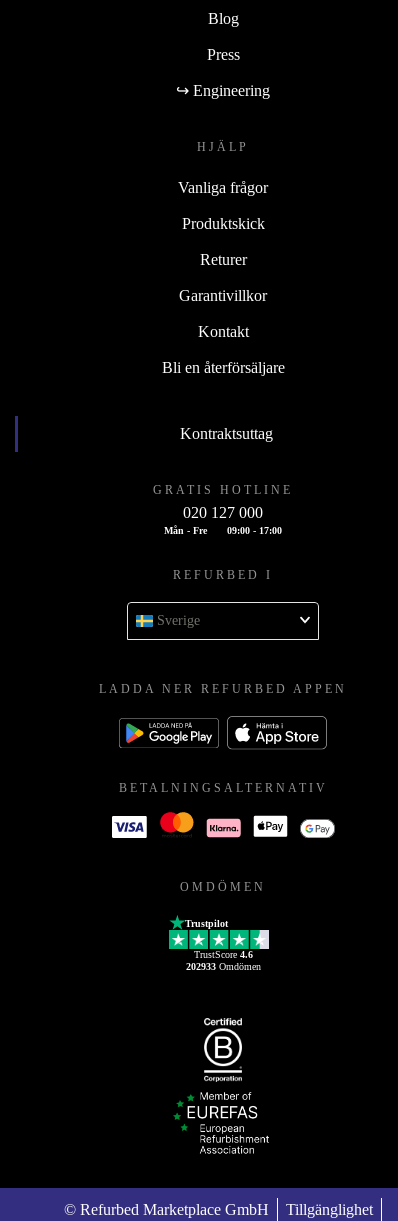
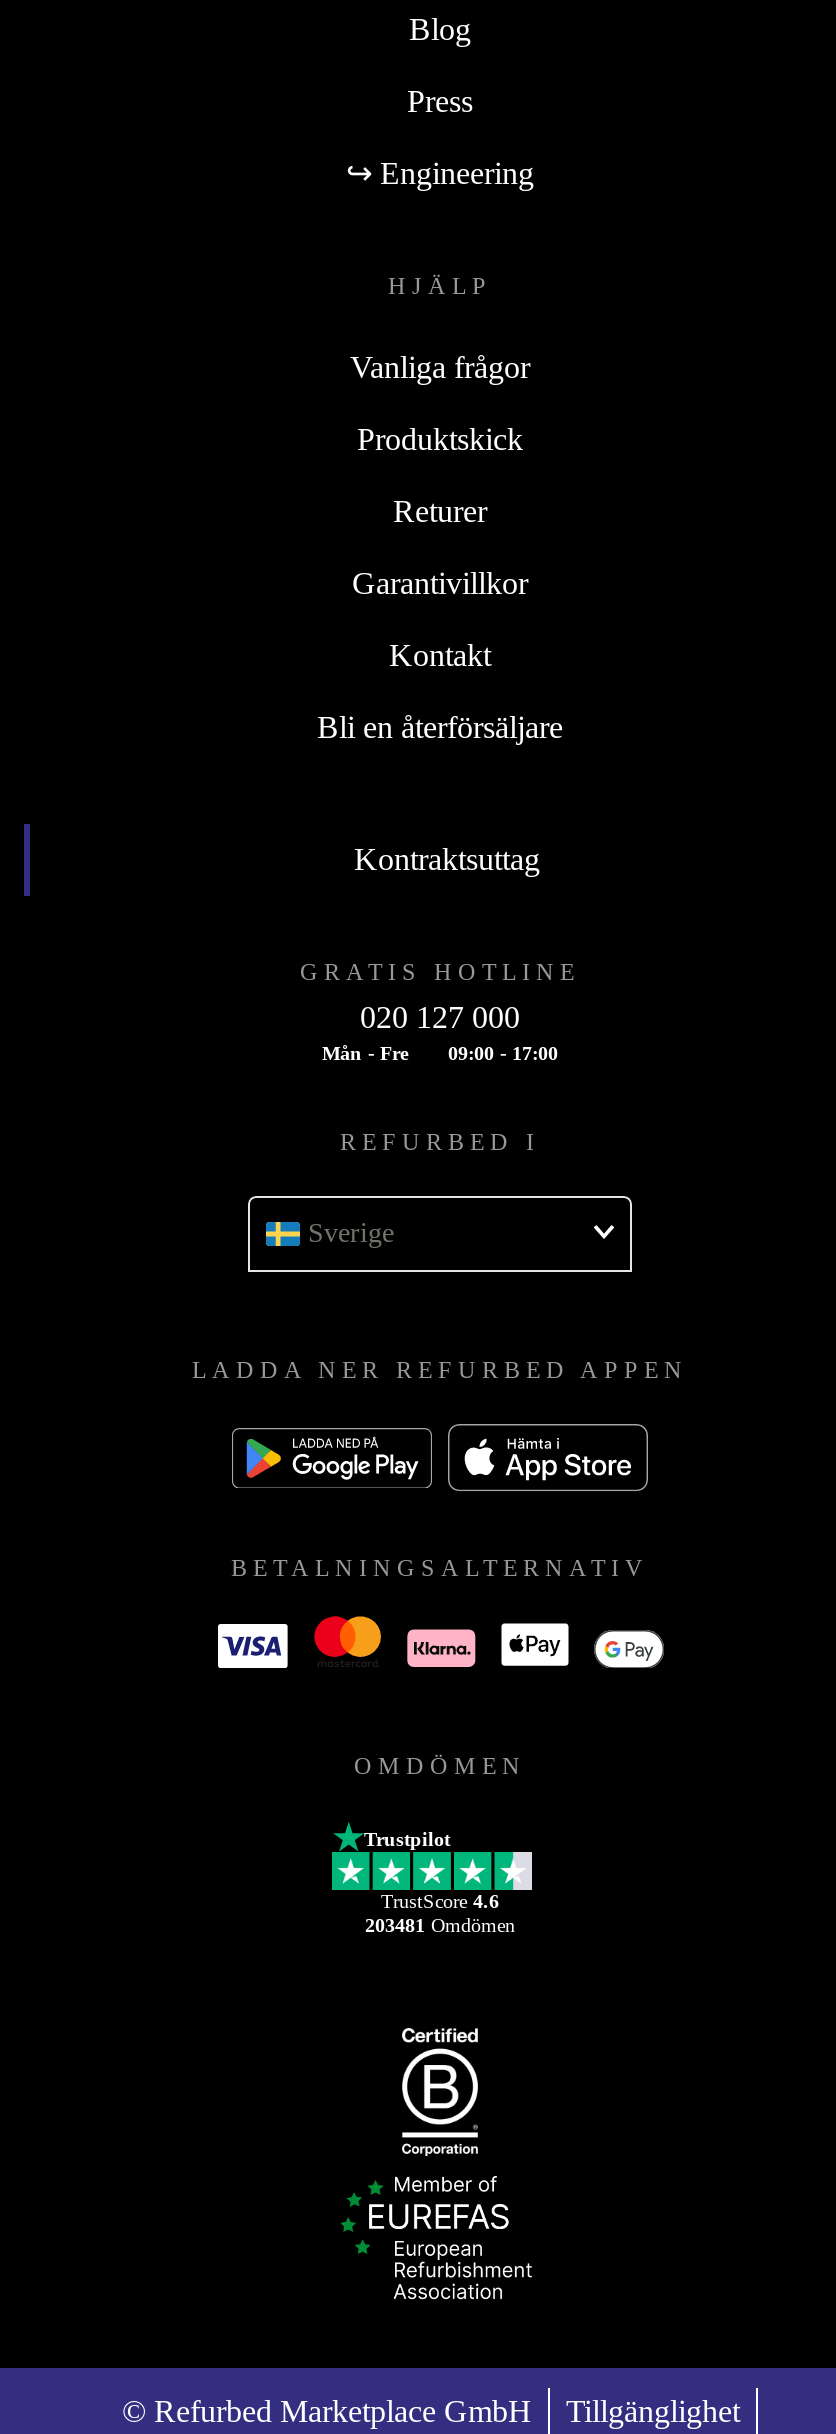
- 202933 Omdömen
+ 203481 Omdömen
